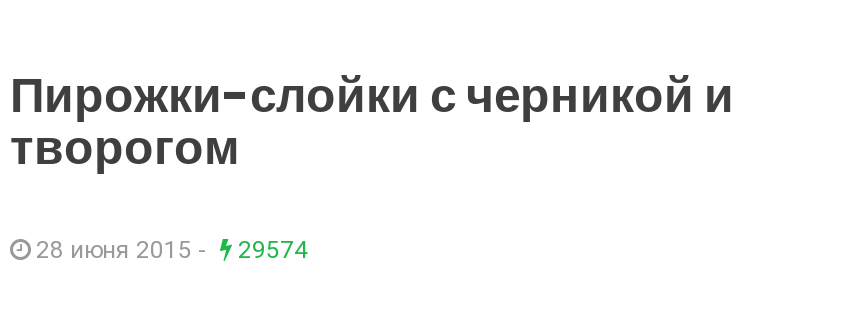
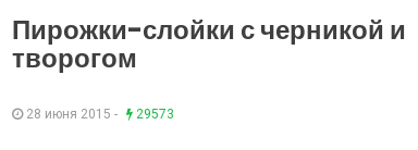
- 28 июня 2015 - 29574
+ 28 июня 2015 - 29573
